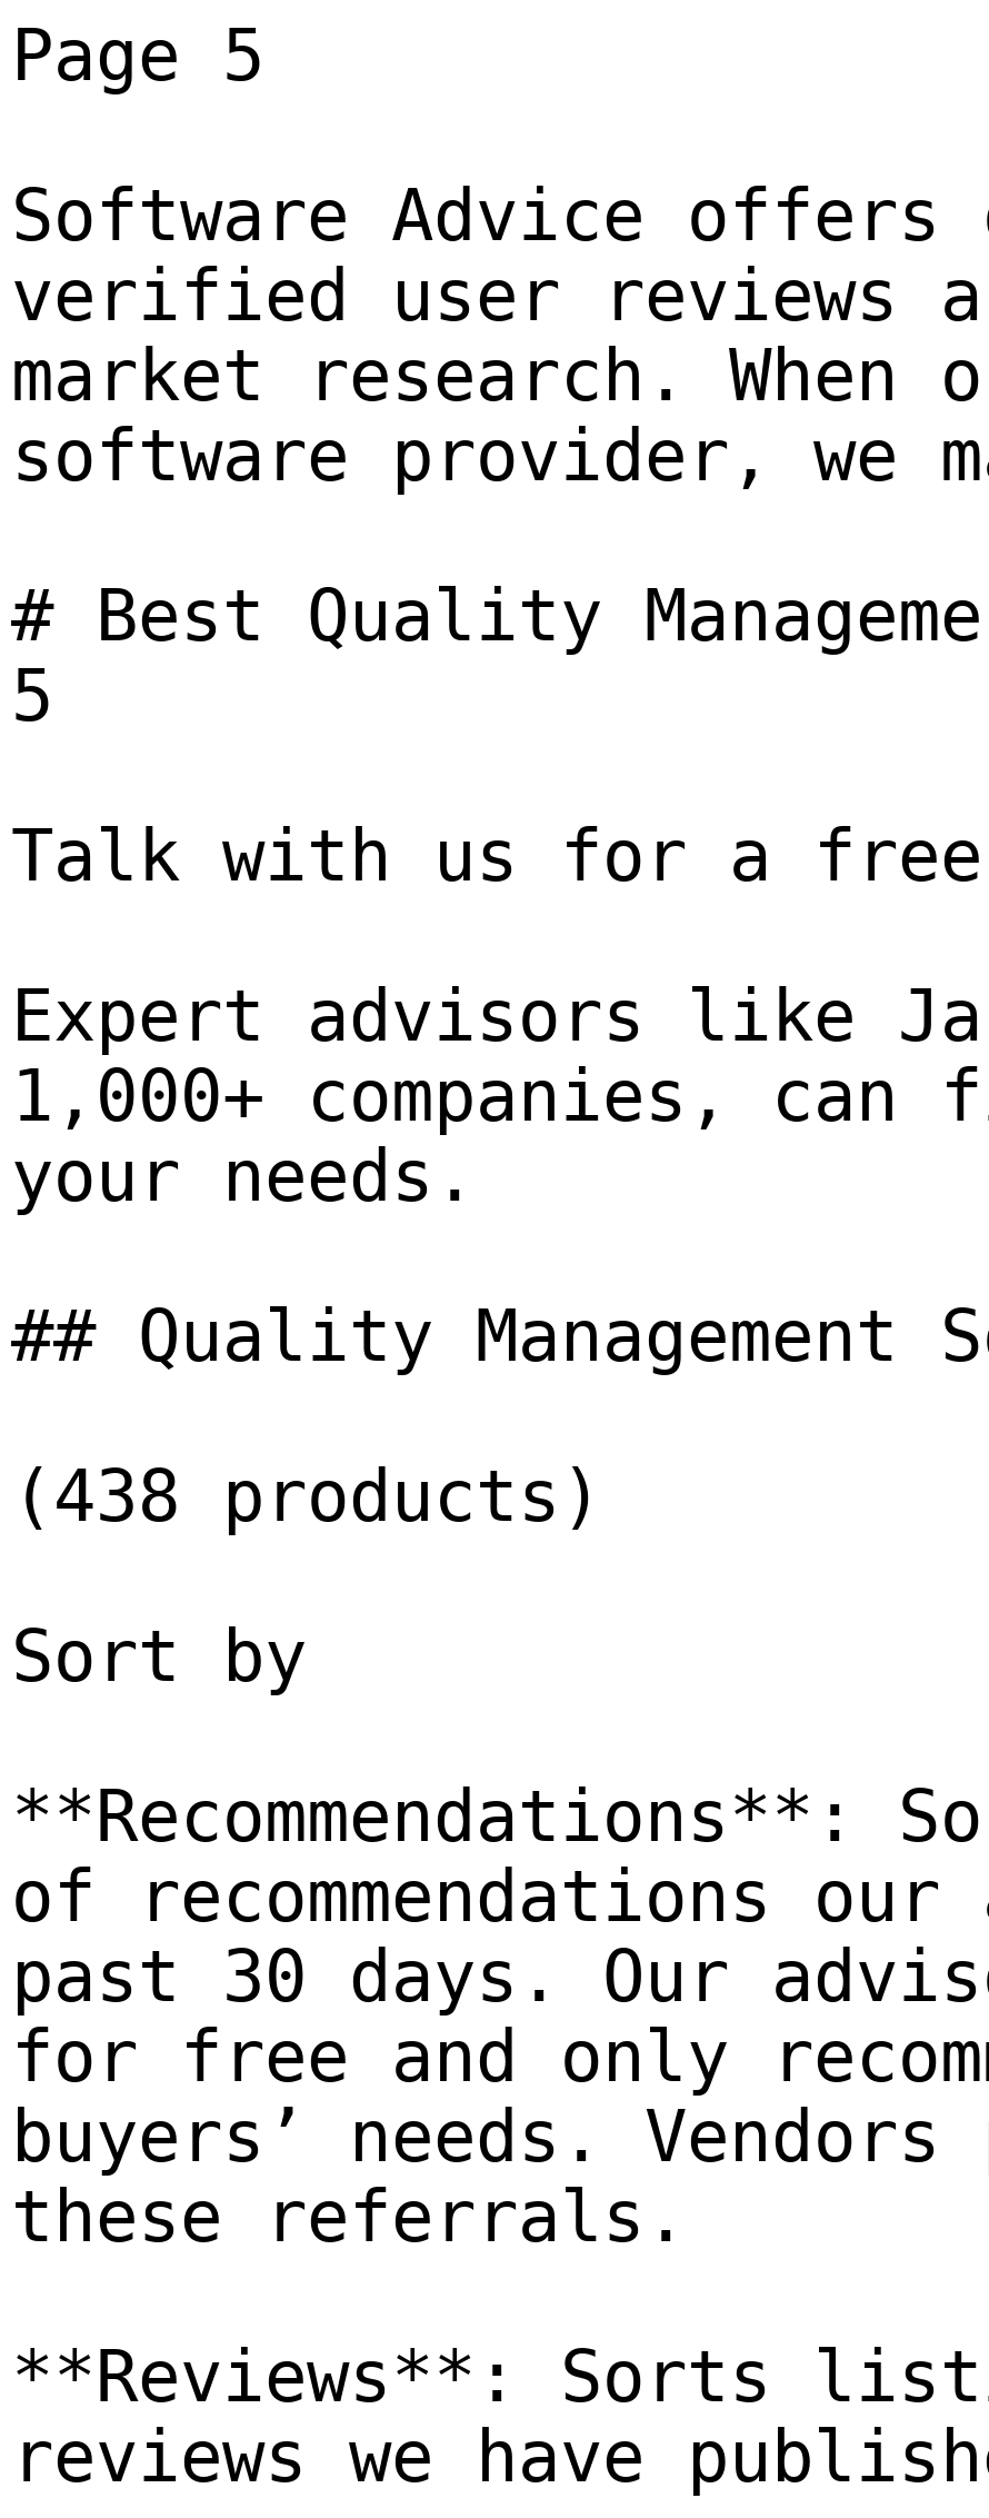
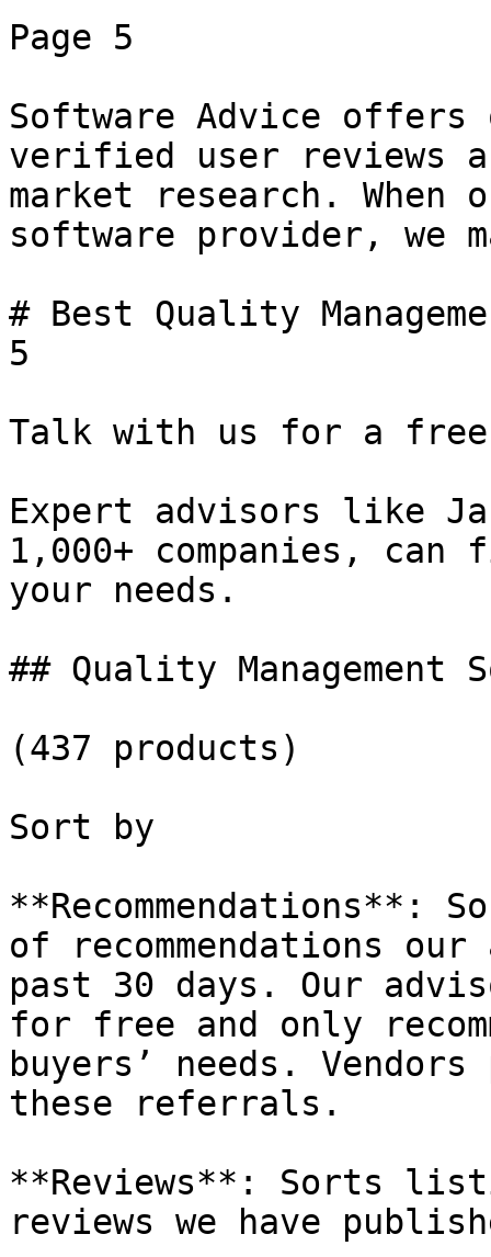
- (438 products)
+ (437 products)
